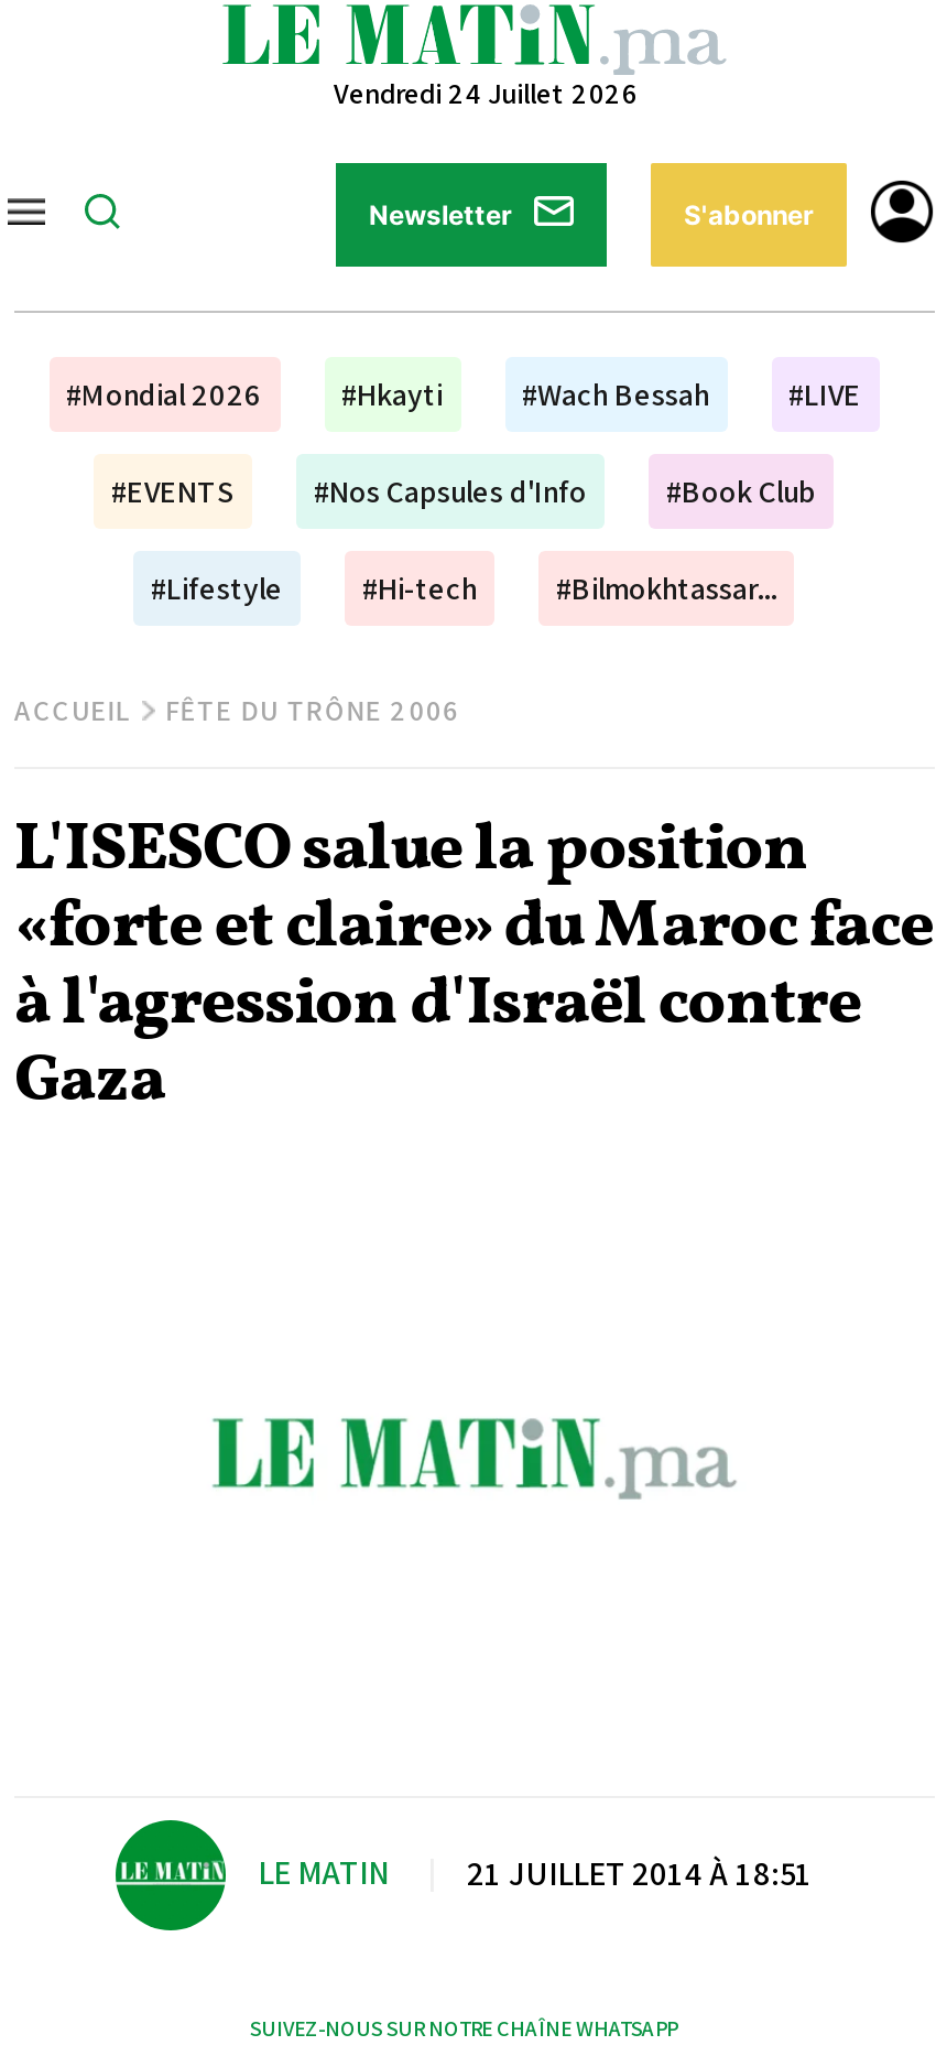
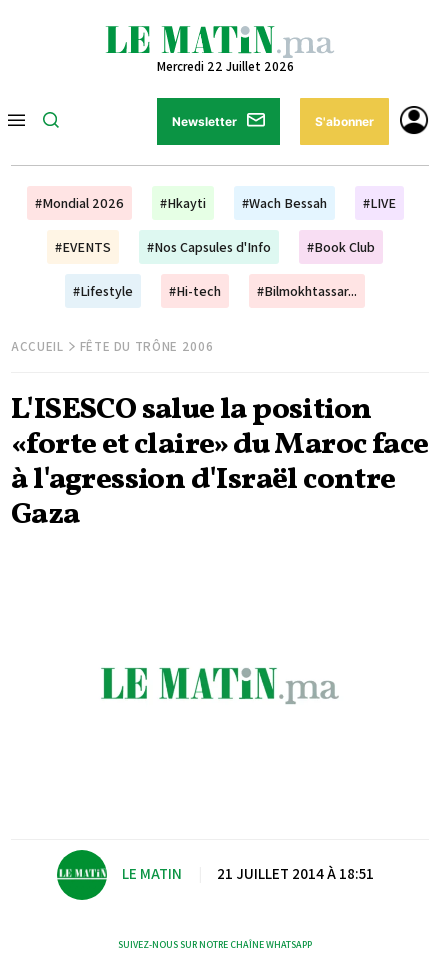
- Vendredi 24 Juillet 2026
+ Mercredi 22 Juillet 2026
